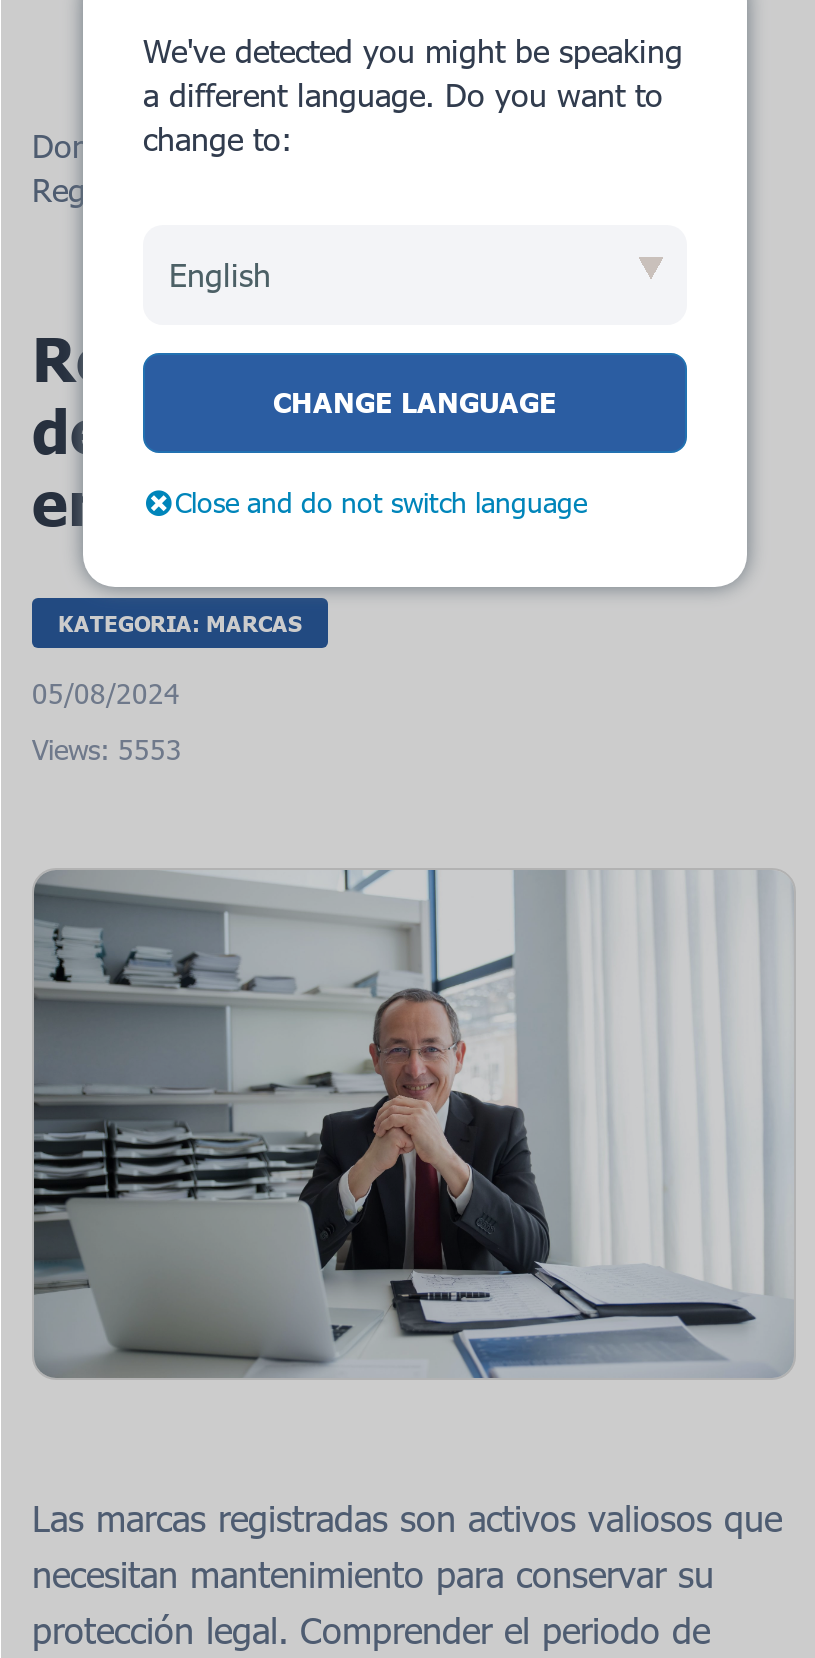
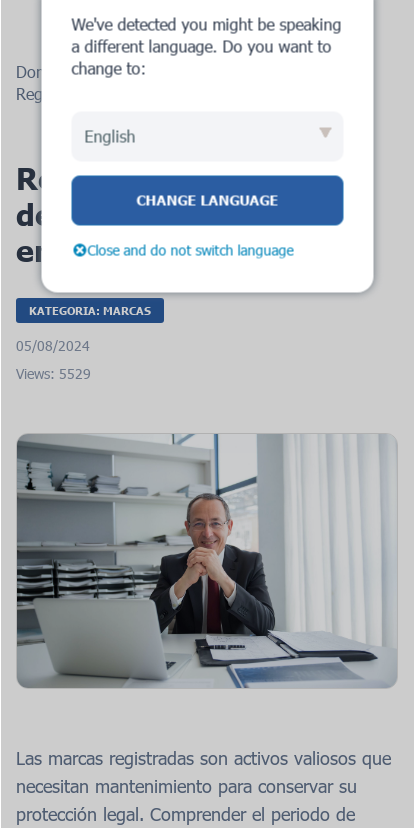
- Views: 5553
+ Views: 5529
